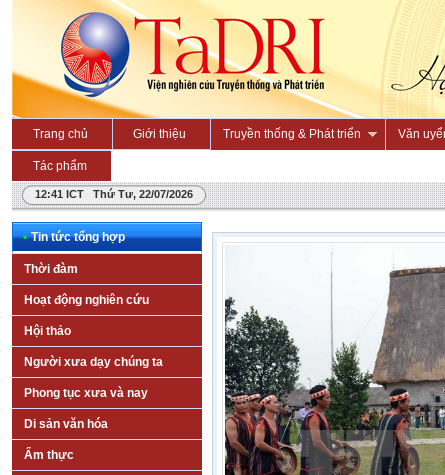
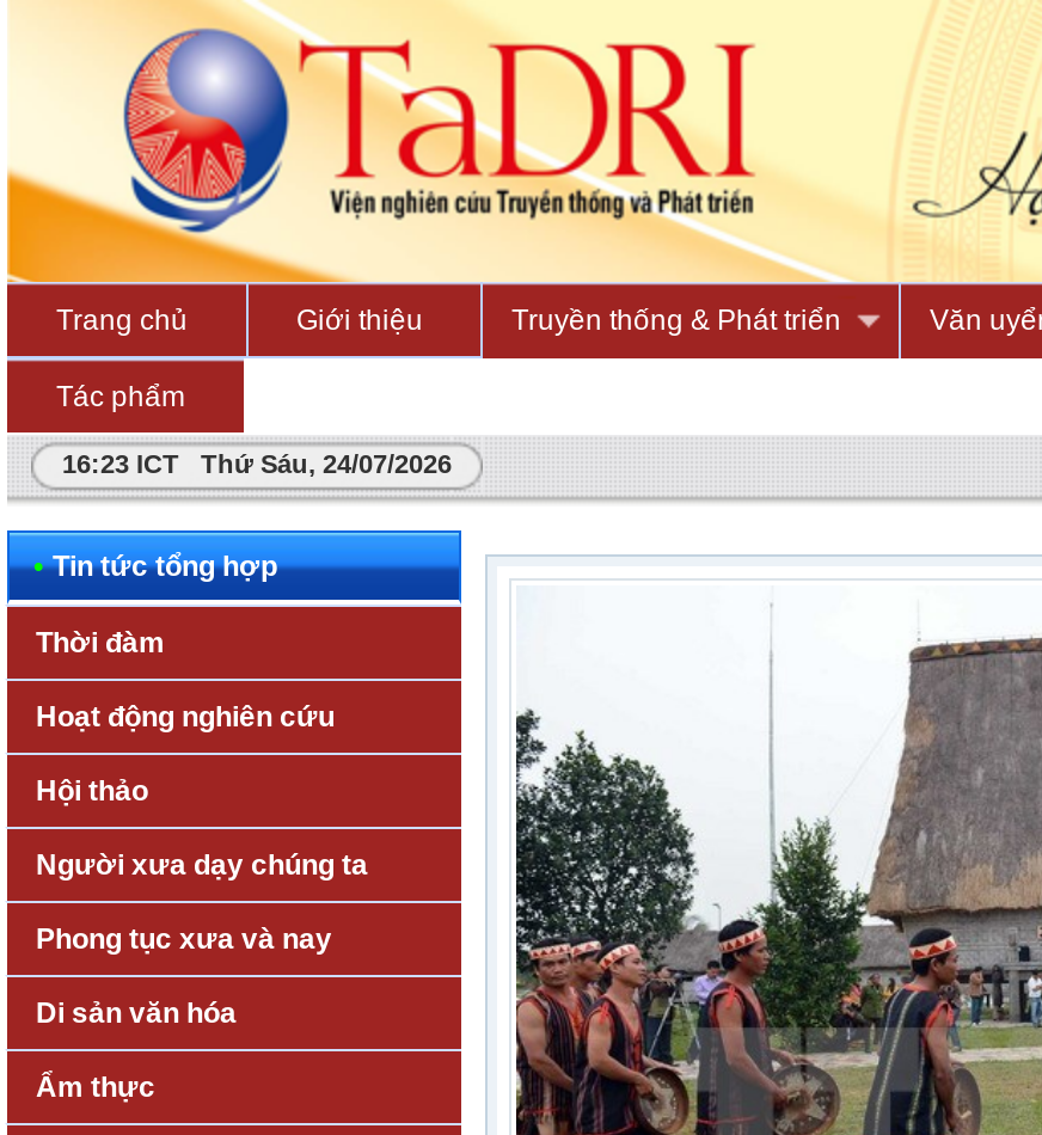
- 12:41 ICT Thứ Tư, 22/07/2026
+ 16:23 ICT Thứ Sáu, 24/07/2026
